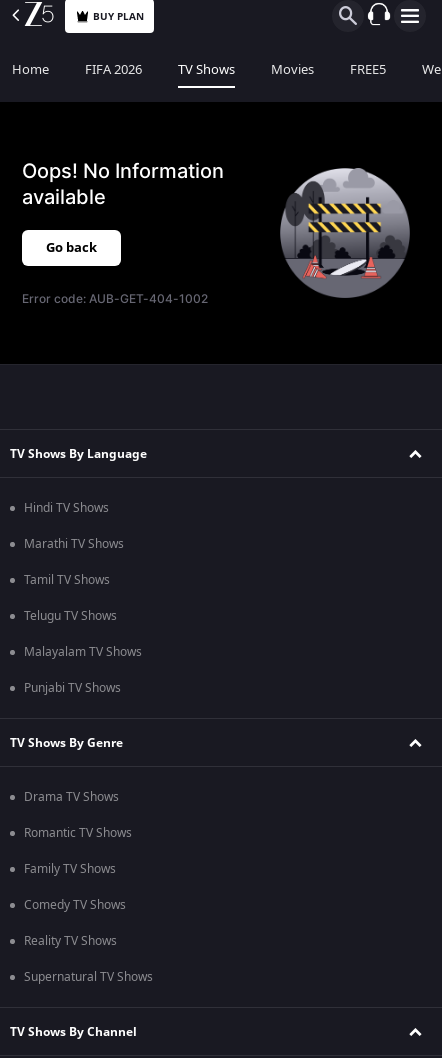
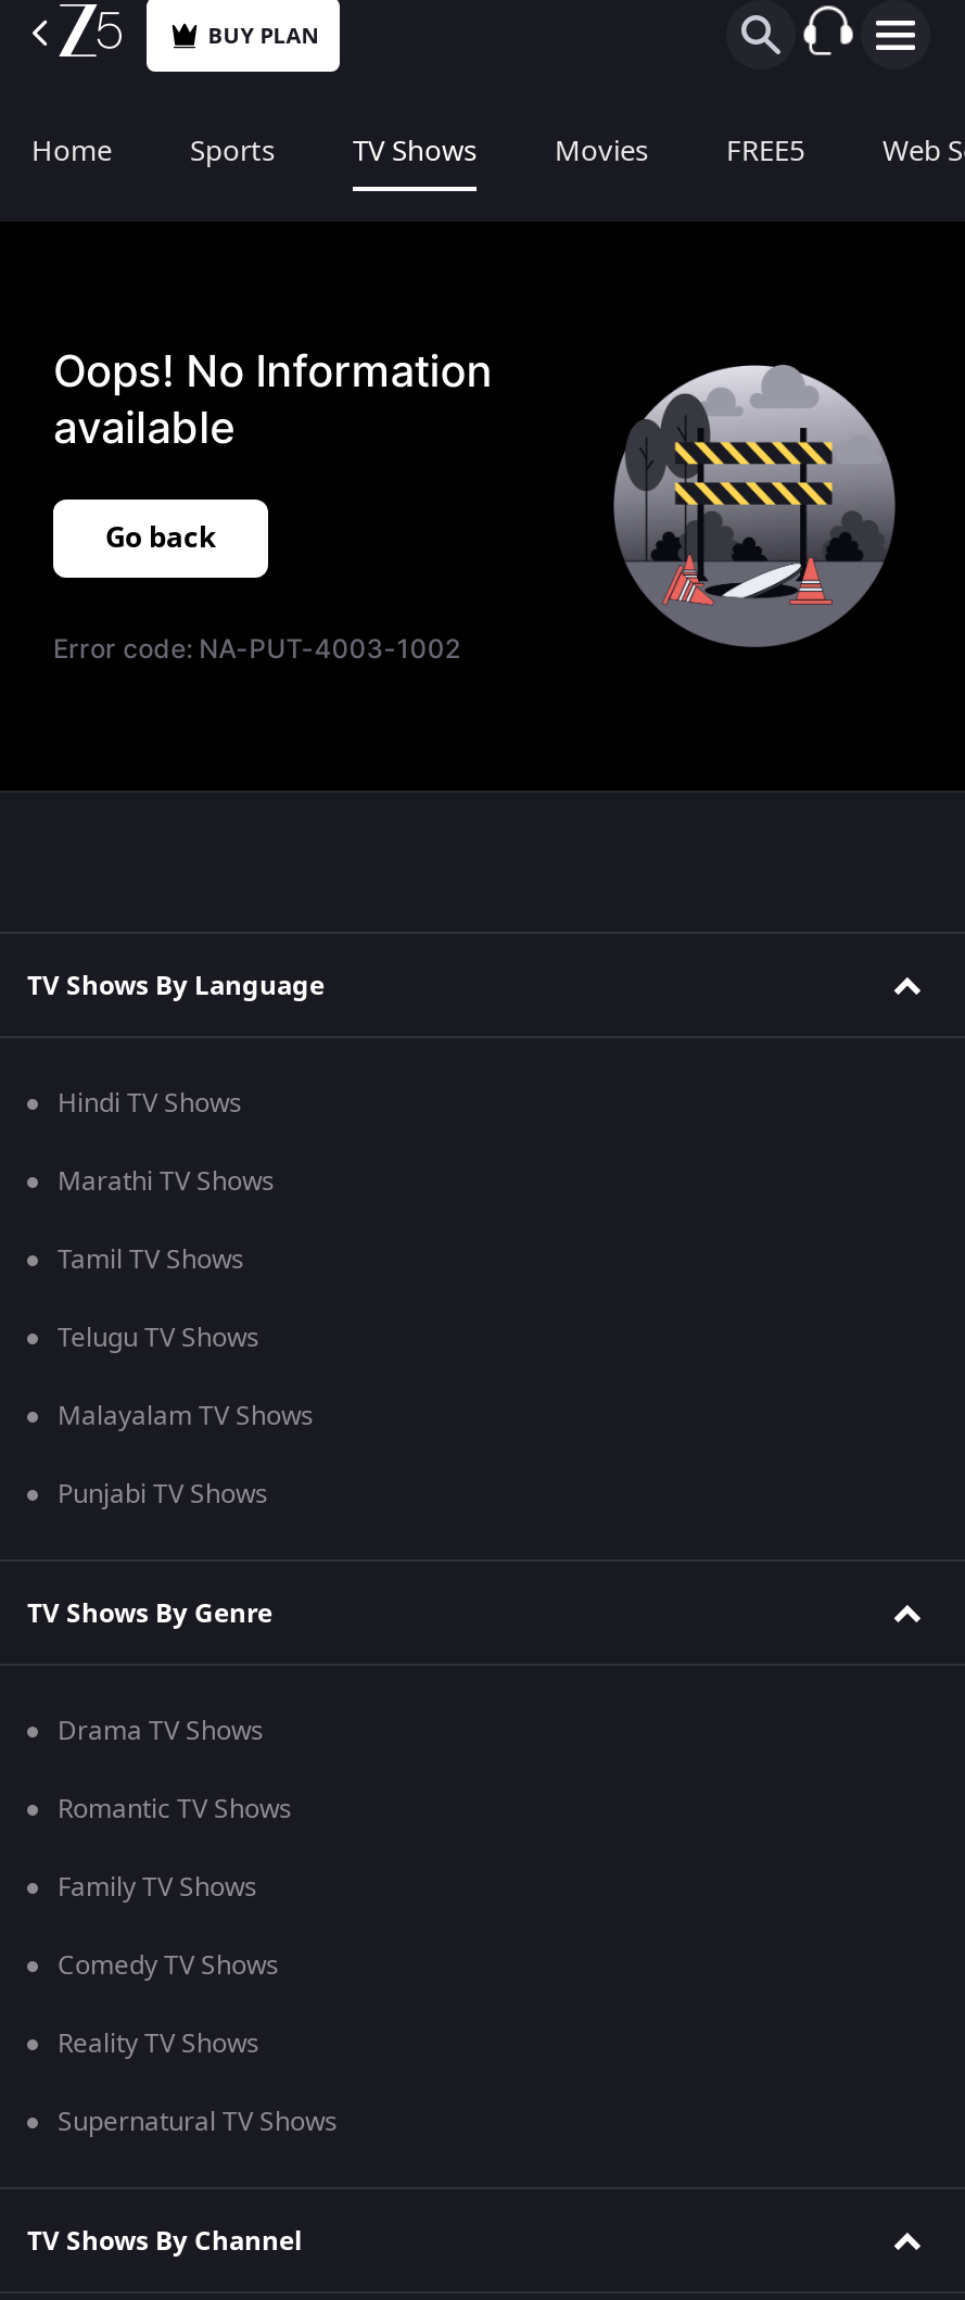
- FIFA 2026
+ Sports

- Error code: AUB-GET-404-1002
+ Error code: NA-PUT-4003-1002
